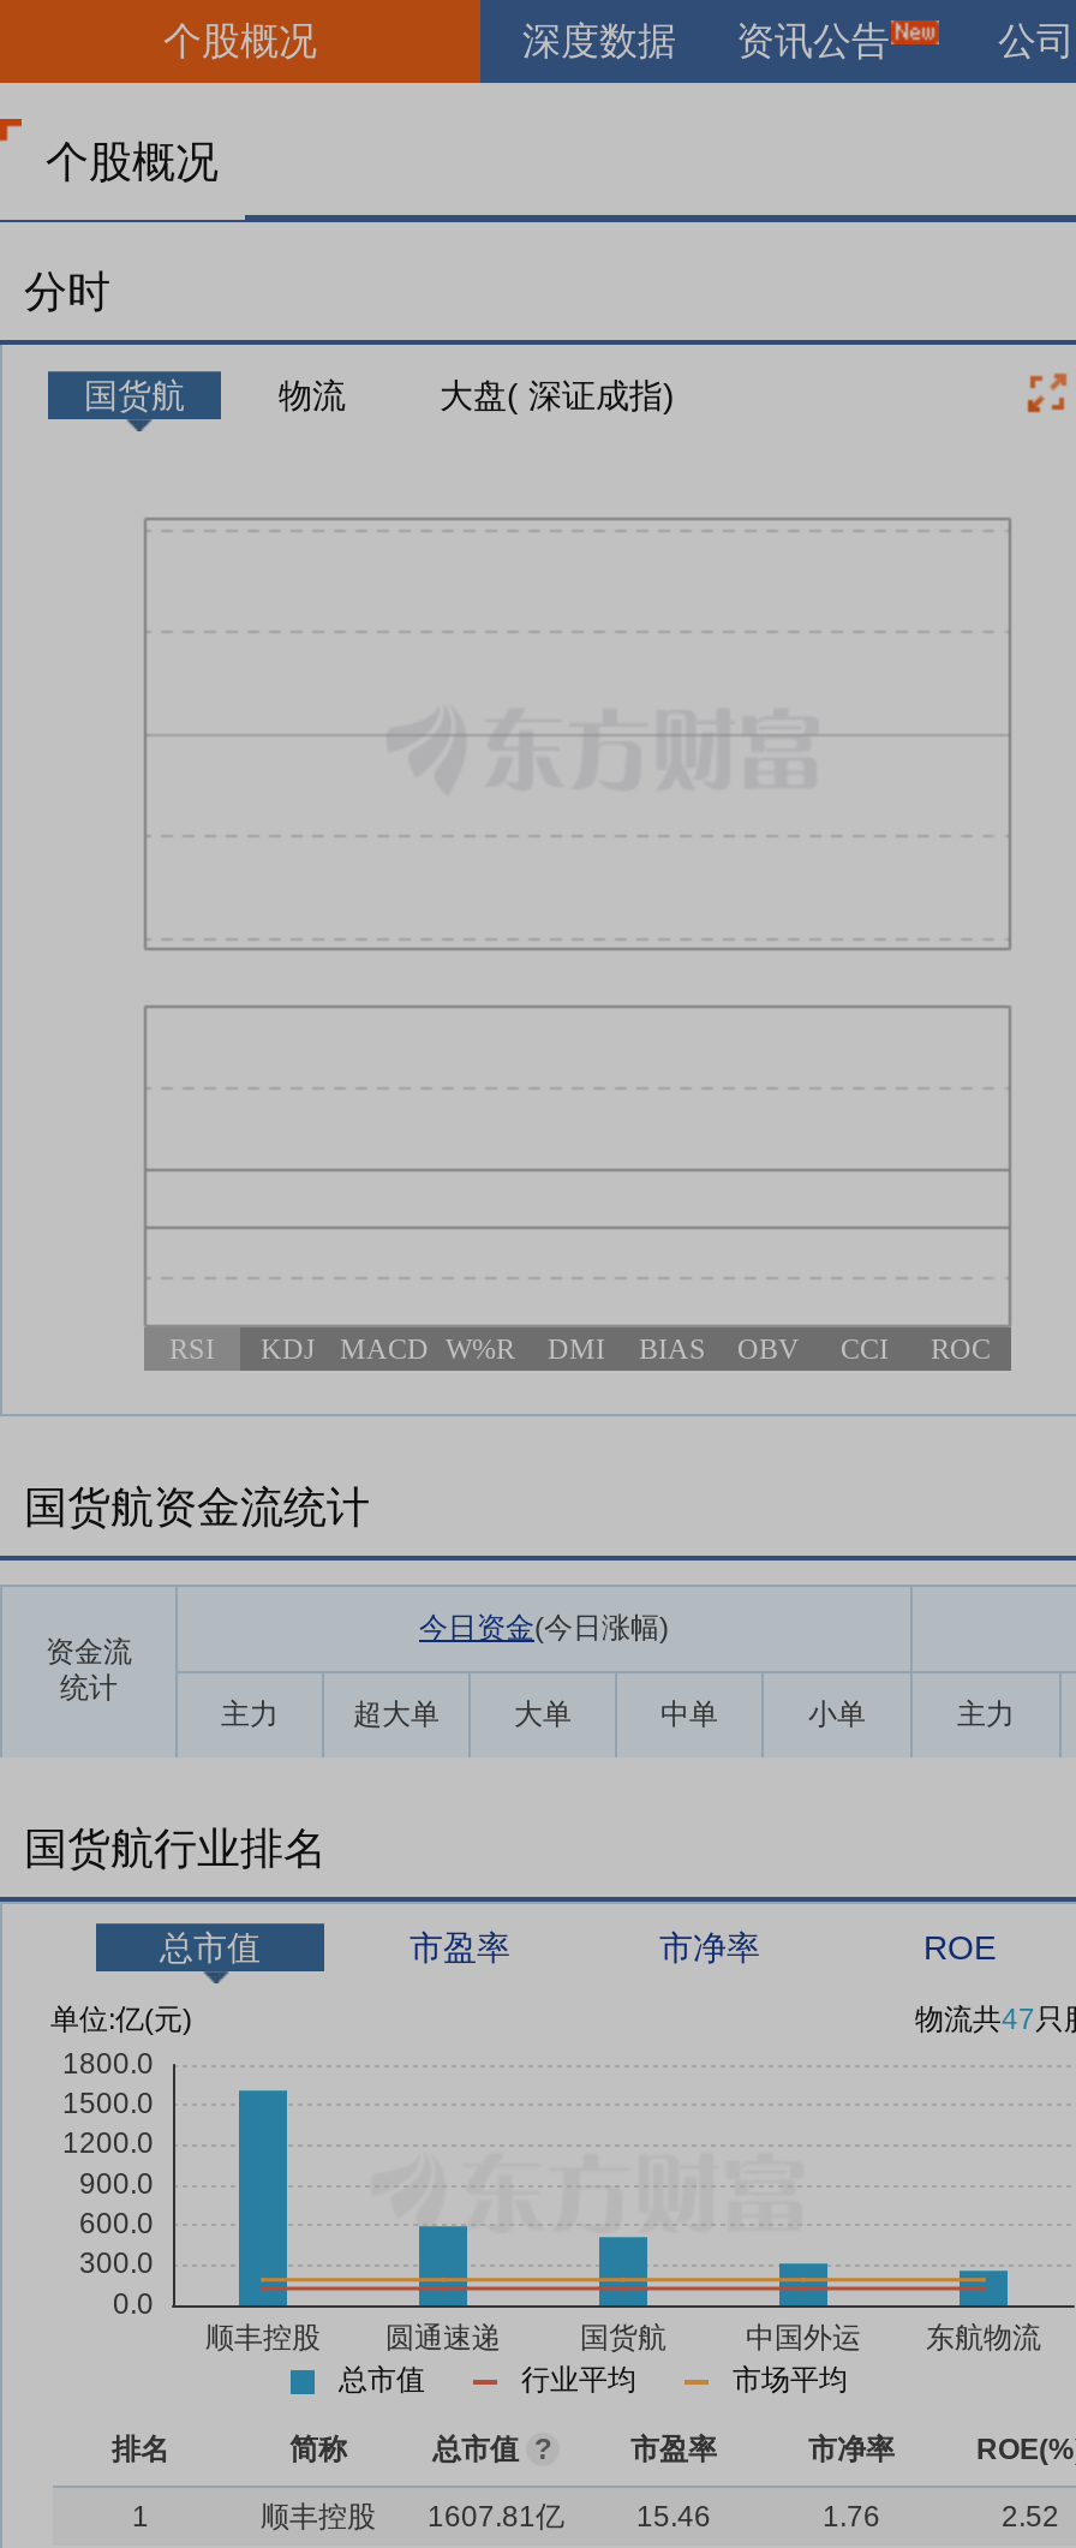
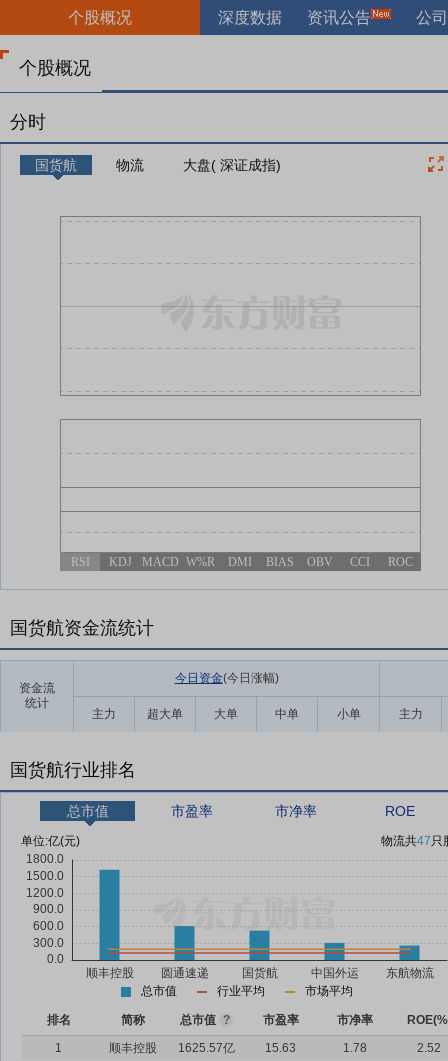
- 顺丰控股 1607.81亿
+ 顺丰控股 1625.57亿

- 15.46
+ 15.63

- 1.76
+ 1.78
